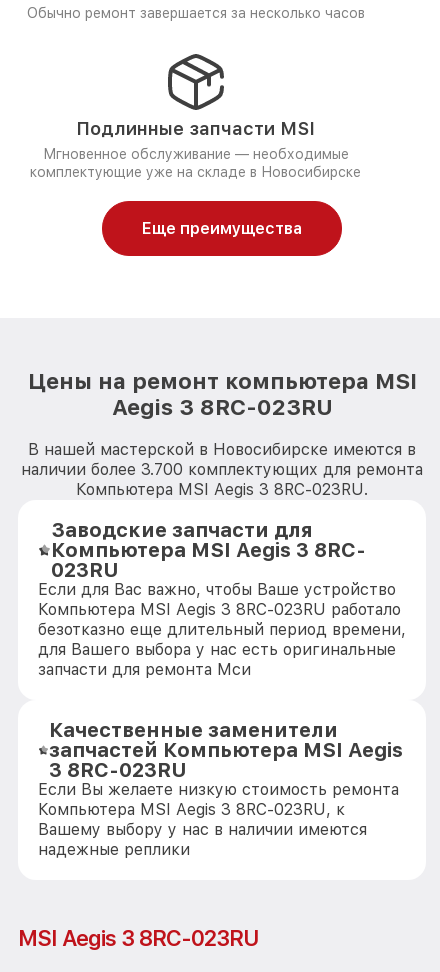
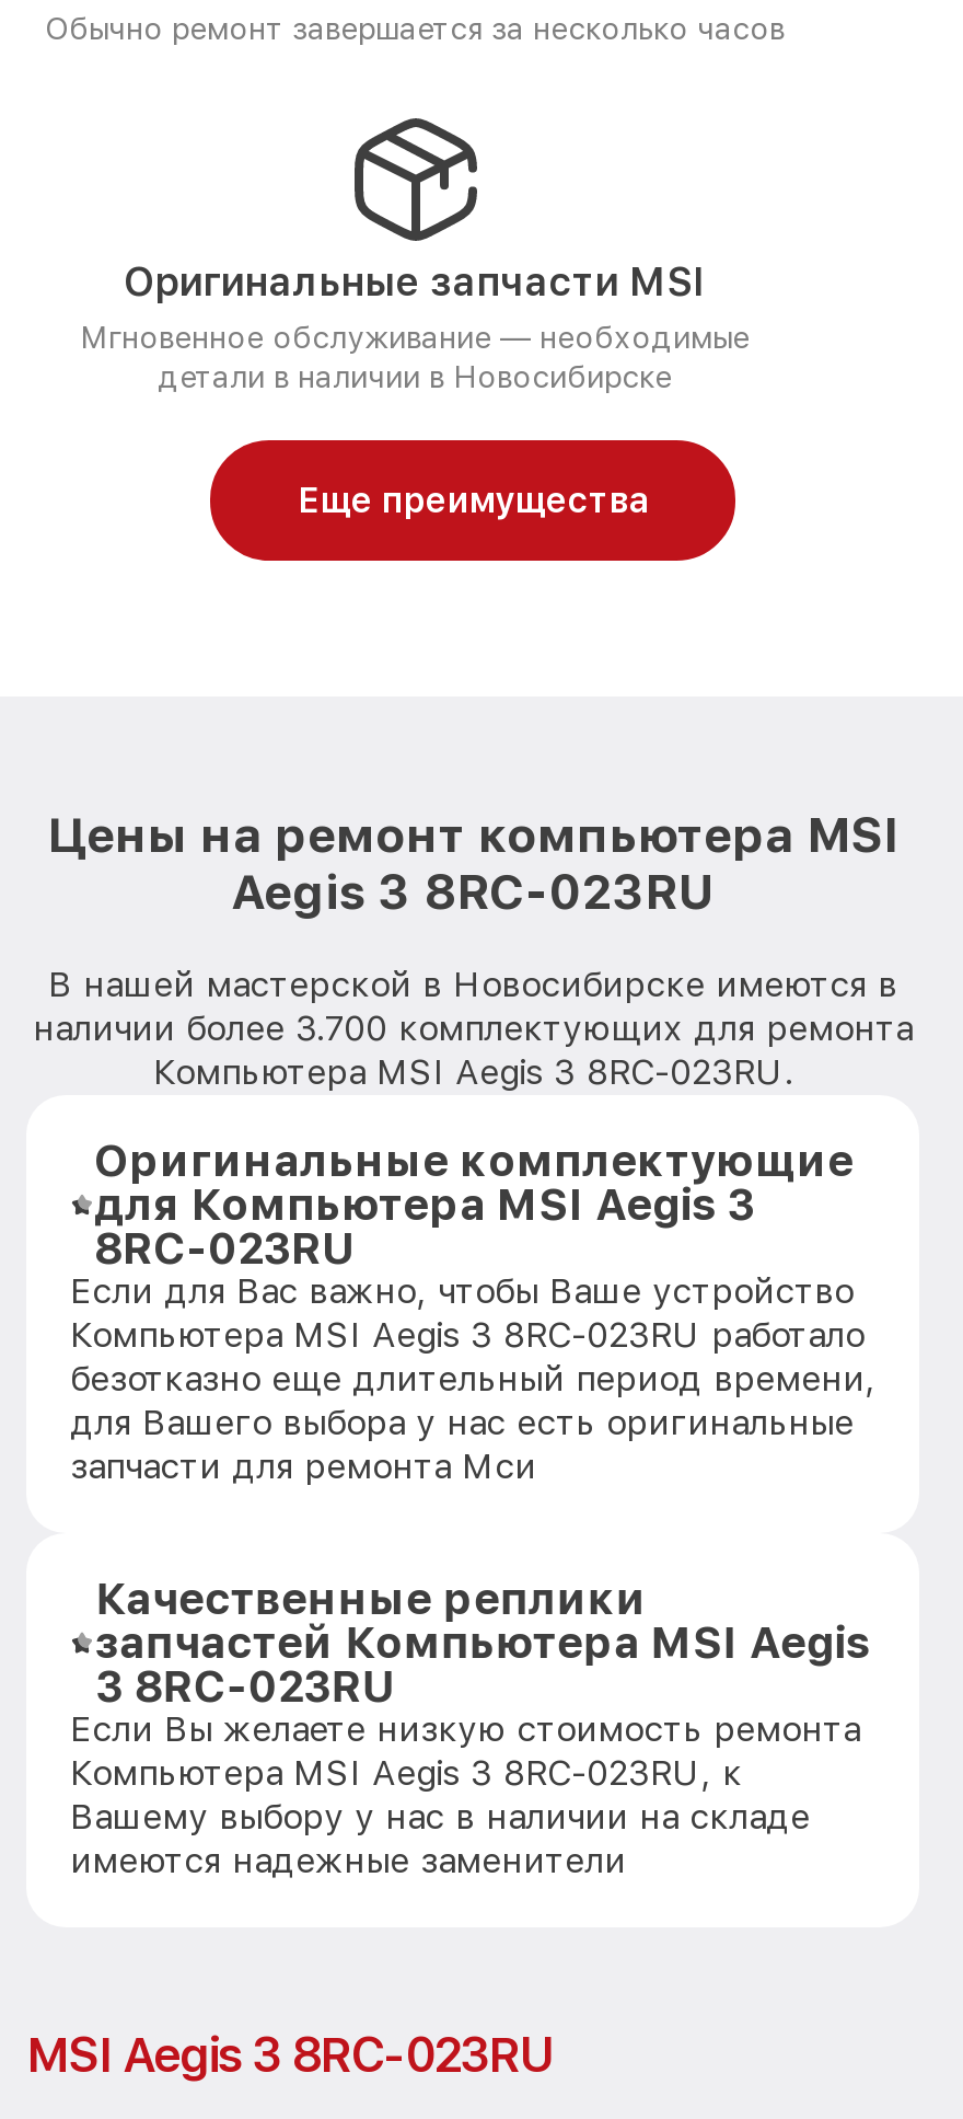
- Подлинные запчасти MSI
+ Оригинальные запчасти MSI

- комплектующие уже на складе в Новосибирске
+ детали в наличии в Новосибирске

- Заводские запчасти для
- Компьютера MSI Aegis 3 8RC-
- 023RU
+ Оригинальные комплектующие
+ для Компьютера MSI Aegis 3
+ 8RC-023RU

- Качественные заменители
+ Качественные реплики

- Вашему выбору у нас в наличии имеются
- надежные реплики
+ Вашему выбору у нас в наличии на складе
+ имеются надежные заменители
